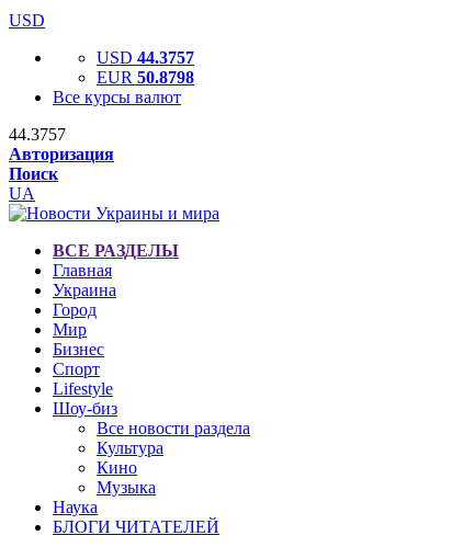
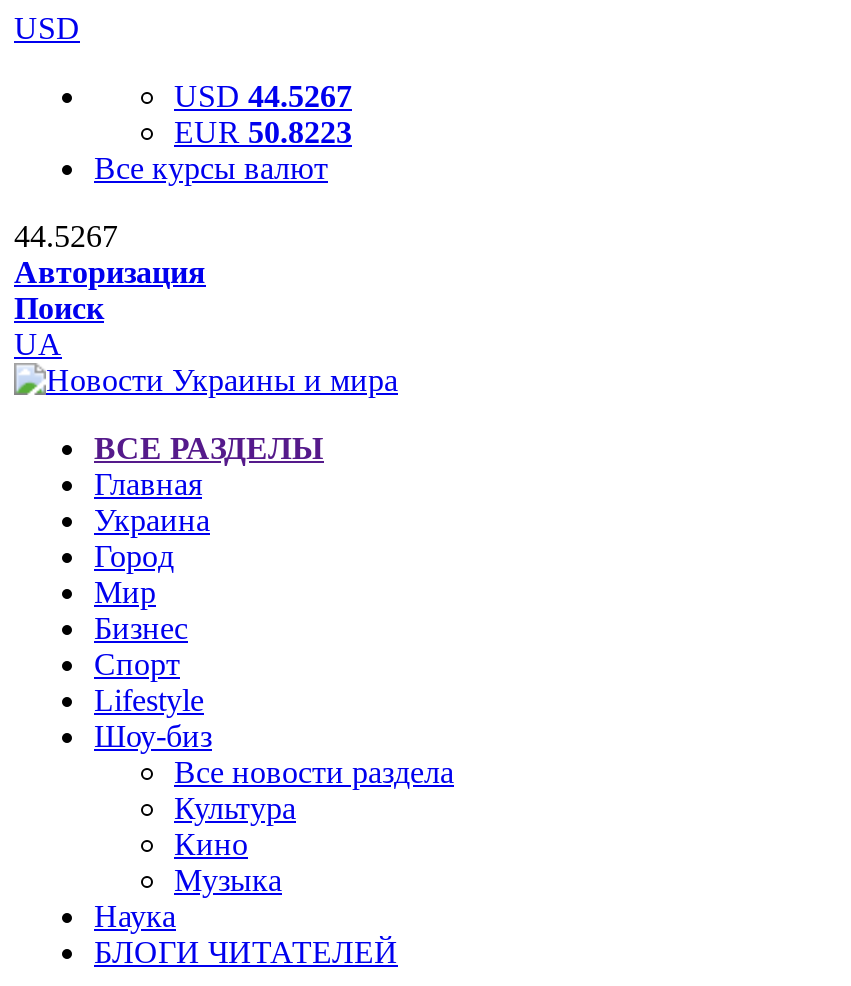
- USD 44.3757
+ USD 44.5267

- EUR 50.8798
+ EUR 50.8223

- 44.3757
+ 44.5267
